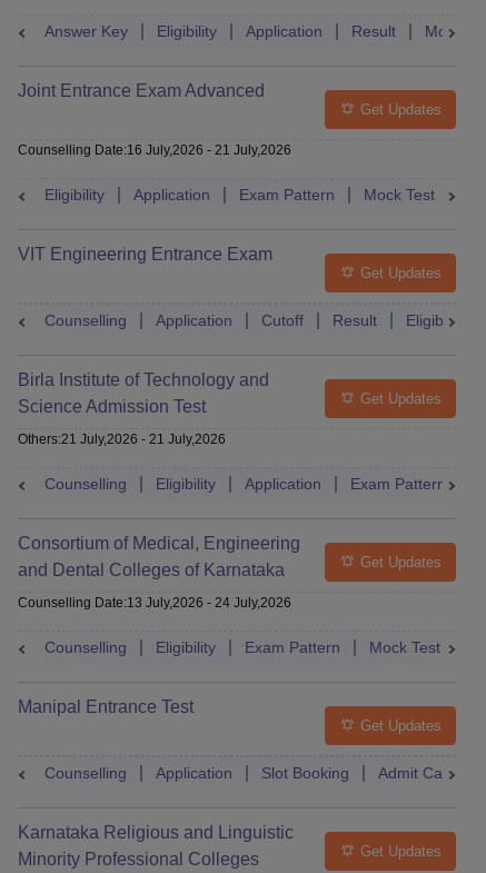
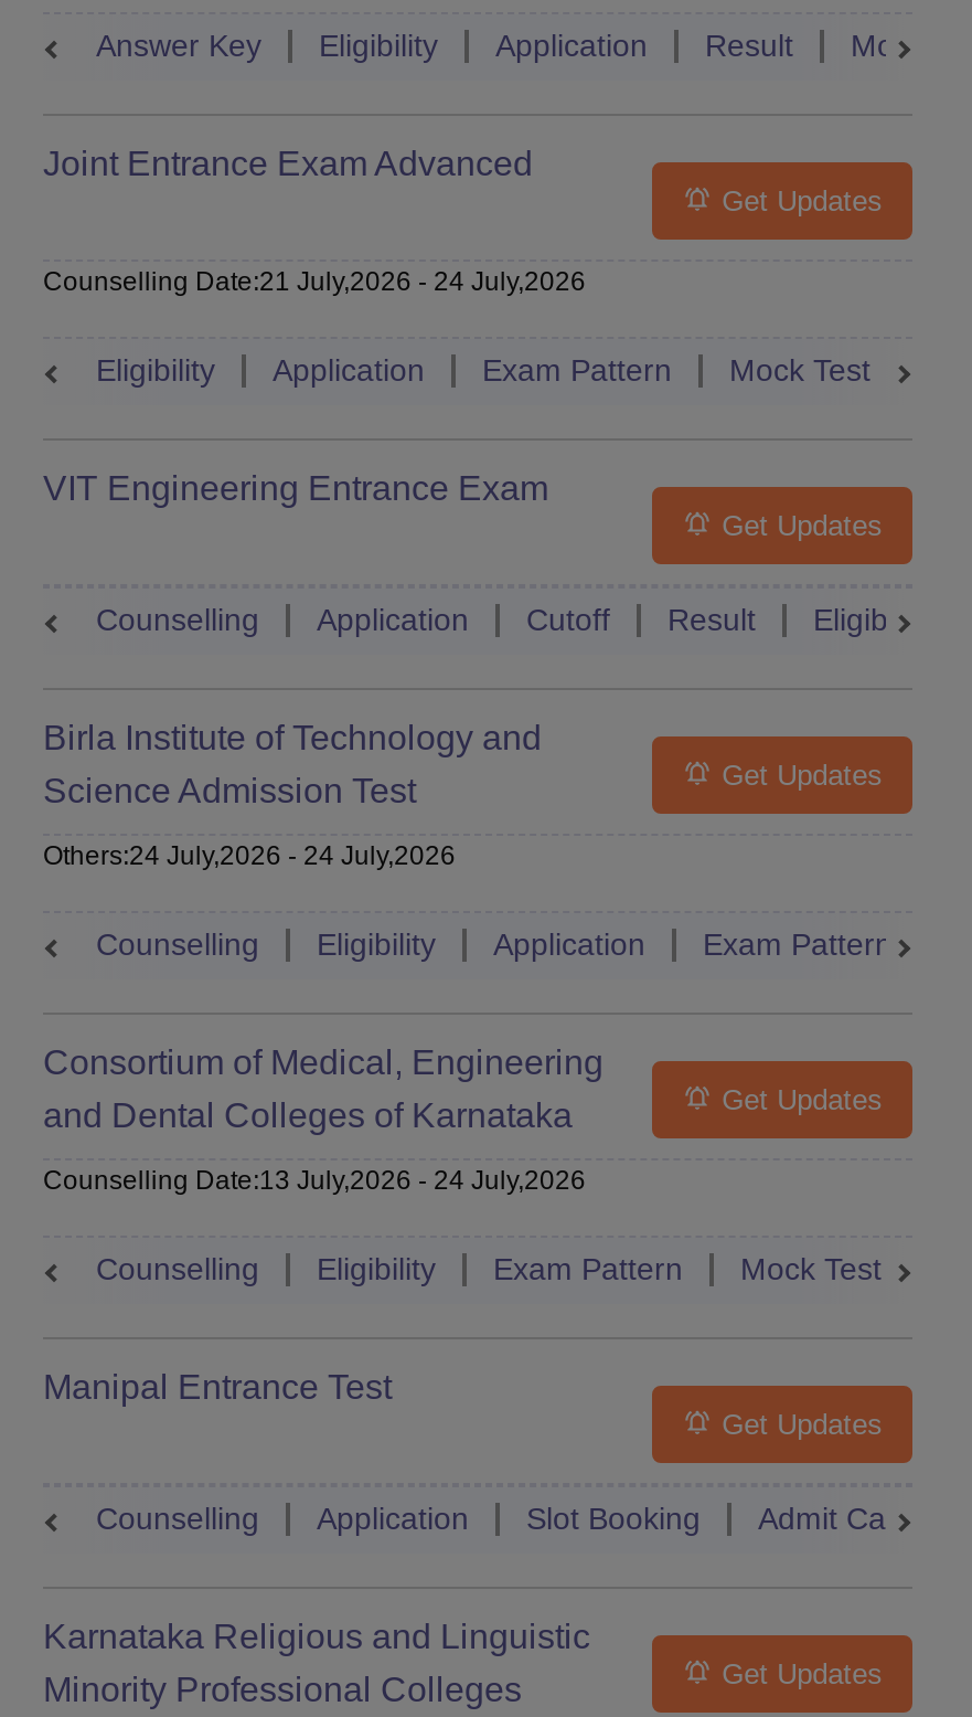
- Counselling Date:16 July,2026 - 21 July,2026
+ Counselling Date:21 July,2026 - 24 July,2026

- Others:21 July,2026 - 21 July,2026
+ Others:24 July,2026 - 24 July,2026
